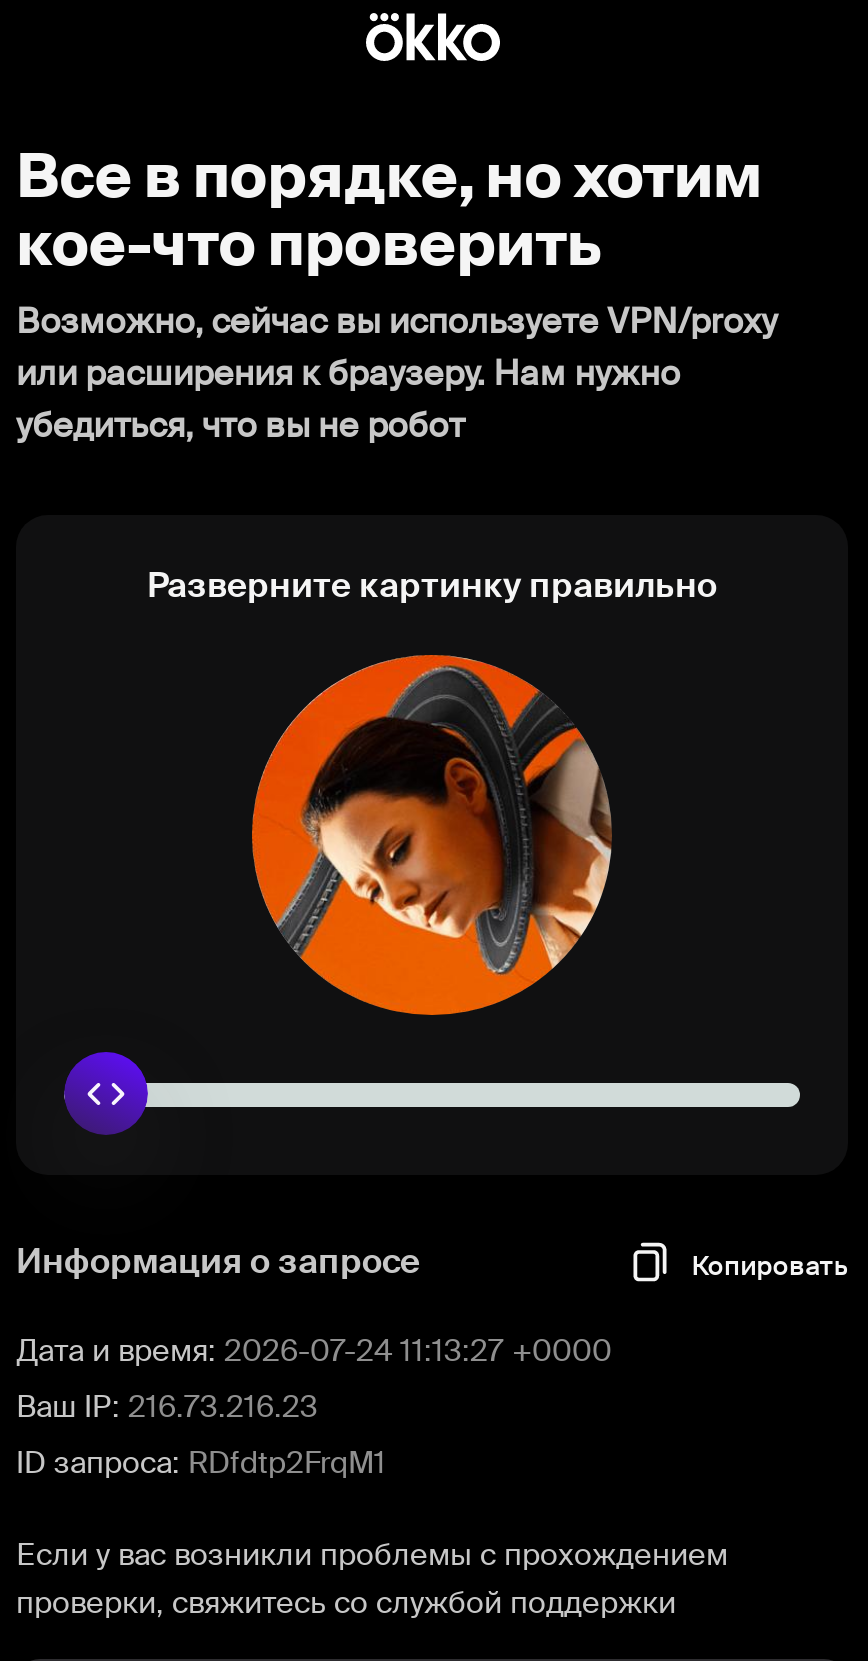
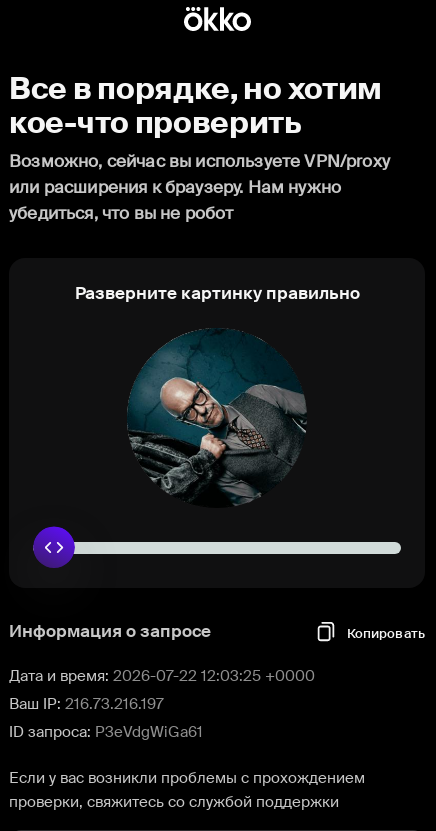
- [image]
+ [image]

- Дата и время: 2026-07-24 11:13:27 +0000
+ Дата и время: 2026-07-22 12:03:25 +0000

- Ваш IP: 216.73.216.23
+ Ваш IP: 216.73.216.197

- ID запроса: RDfdtp2FrqM1
+ ID запроса: P3eVdgWiGa61
